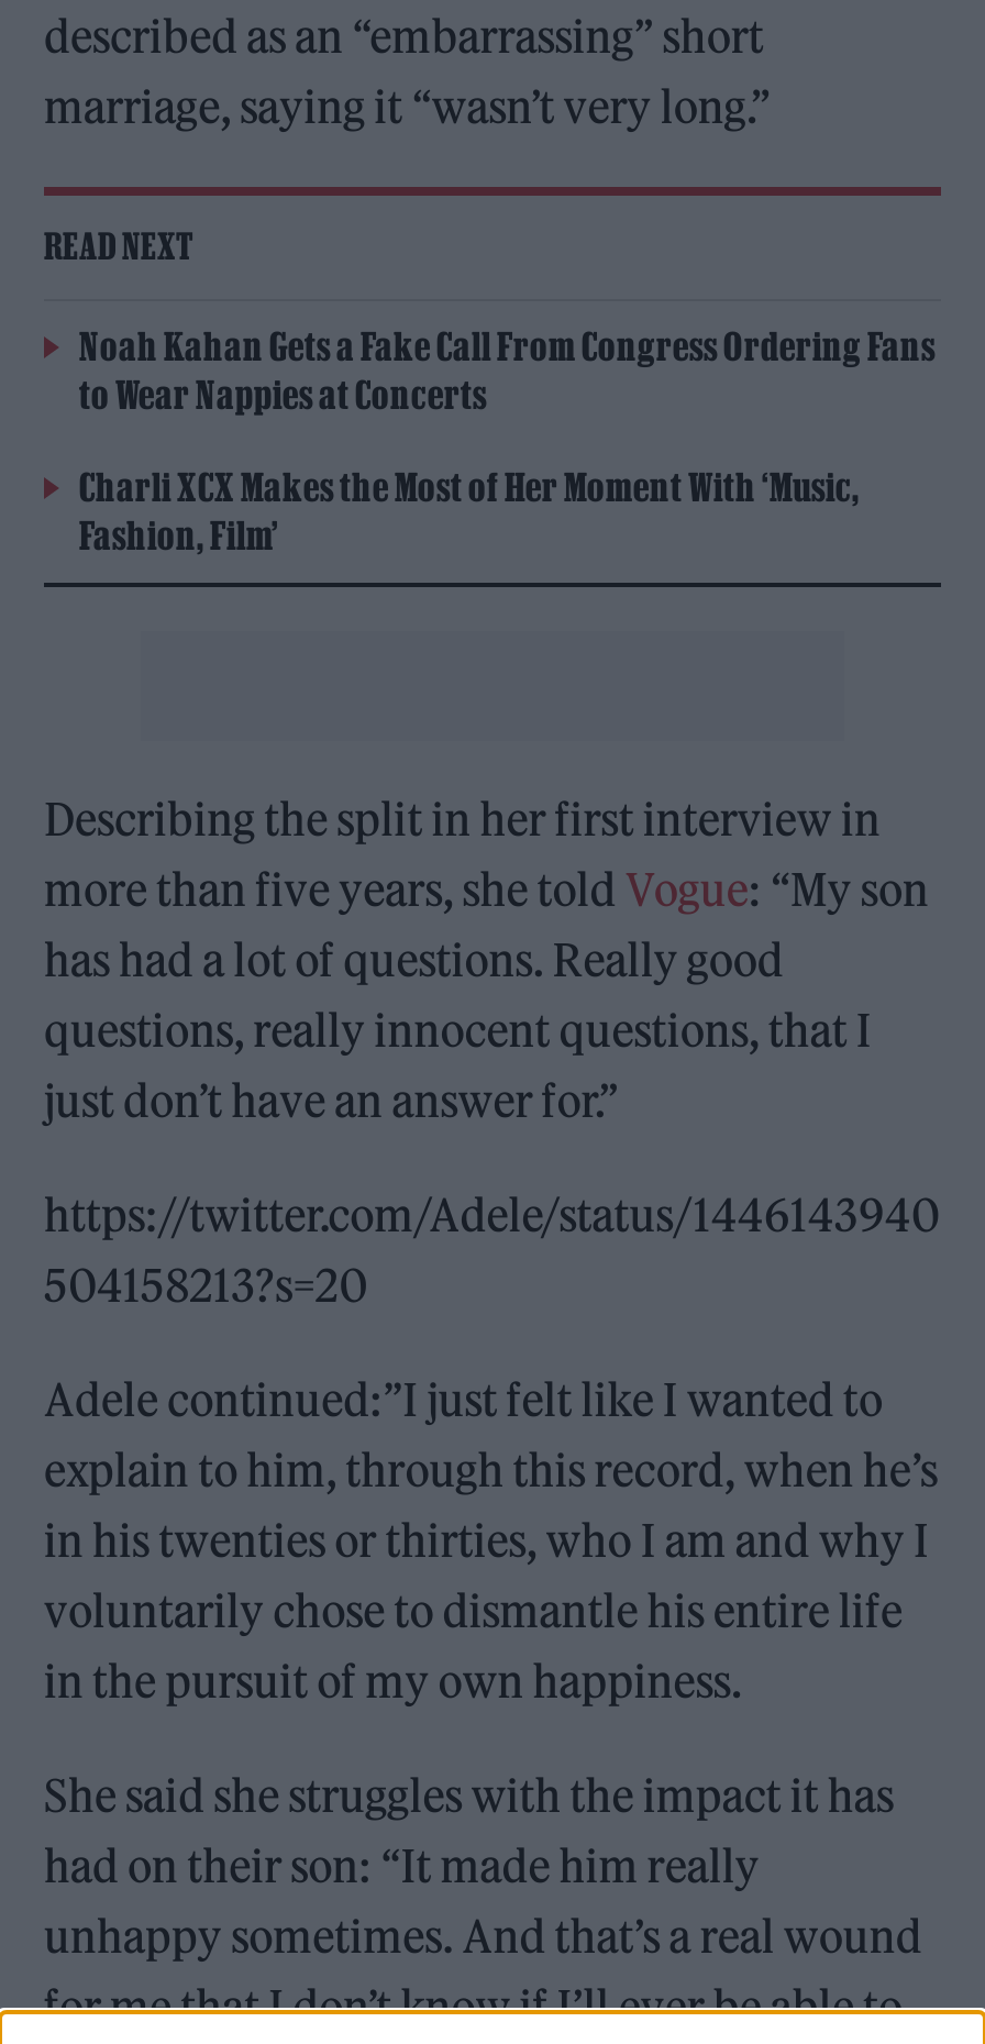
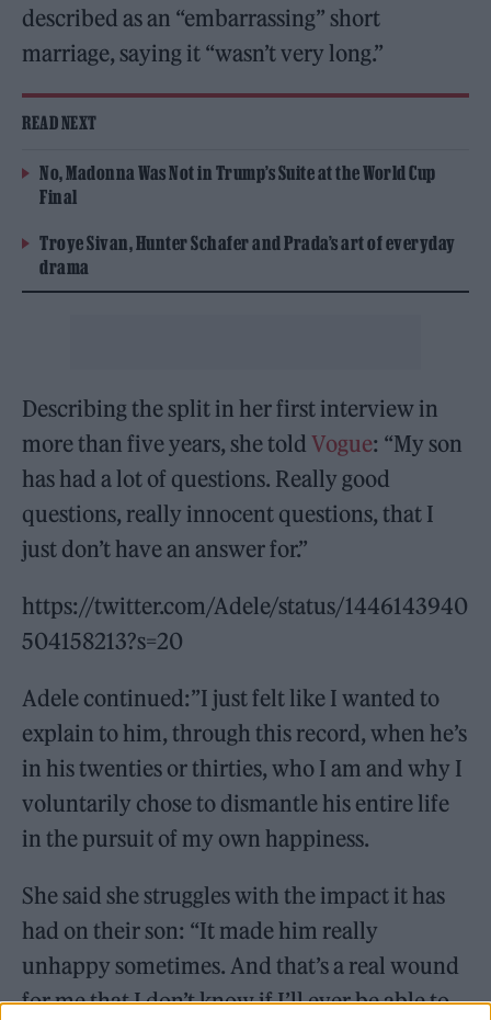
- Noah Kahan Gets a Fake Call From Congress Ordering Fans
- to Wear Nappies at Concerts
+ No, Madonna Was Not in Trump’s Suite at the World Cup
+ Final

- Charli XCX Makes the Most of Her Moment With ‘Music,
- Fashion, Film’
+ Troye Sivan, Hunter Schafer and Prada’s art of everyday
+ drama
